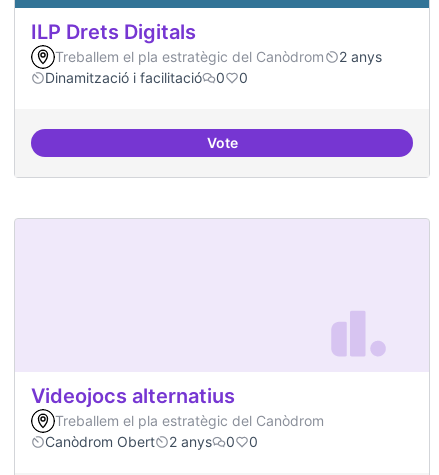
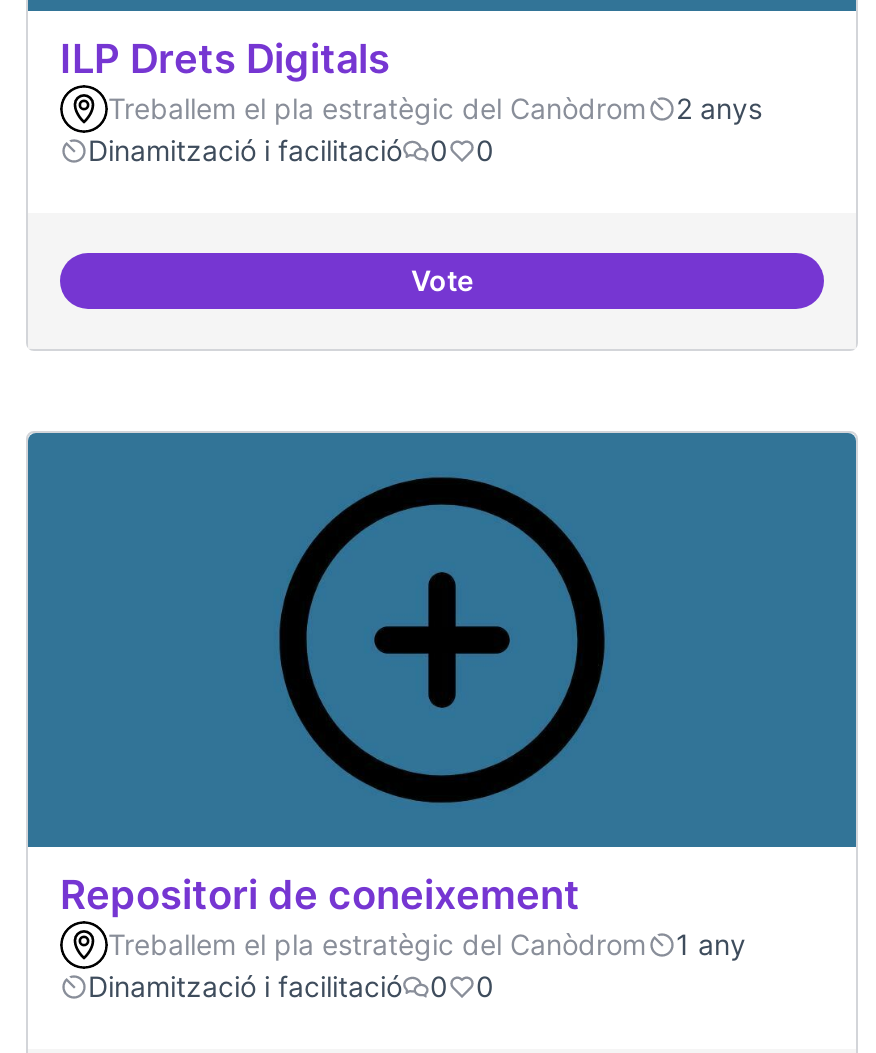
+ [image]

- Videojocs alternatius
+ Repositori de coneixement

- Canòdrom Obert
- 2 anys
+ 1 any
+ Dinamització i facilitació
